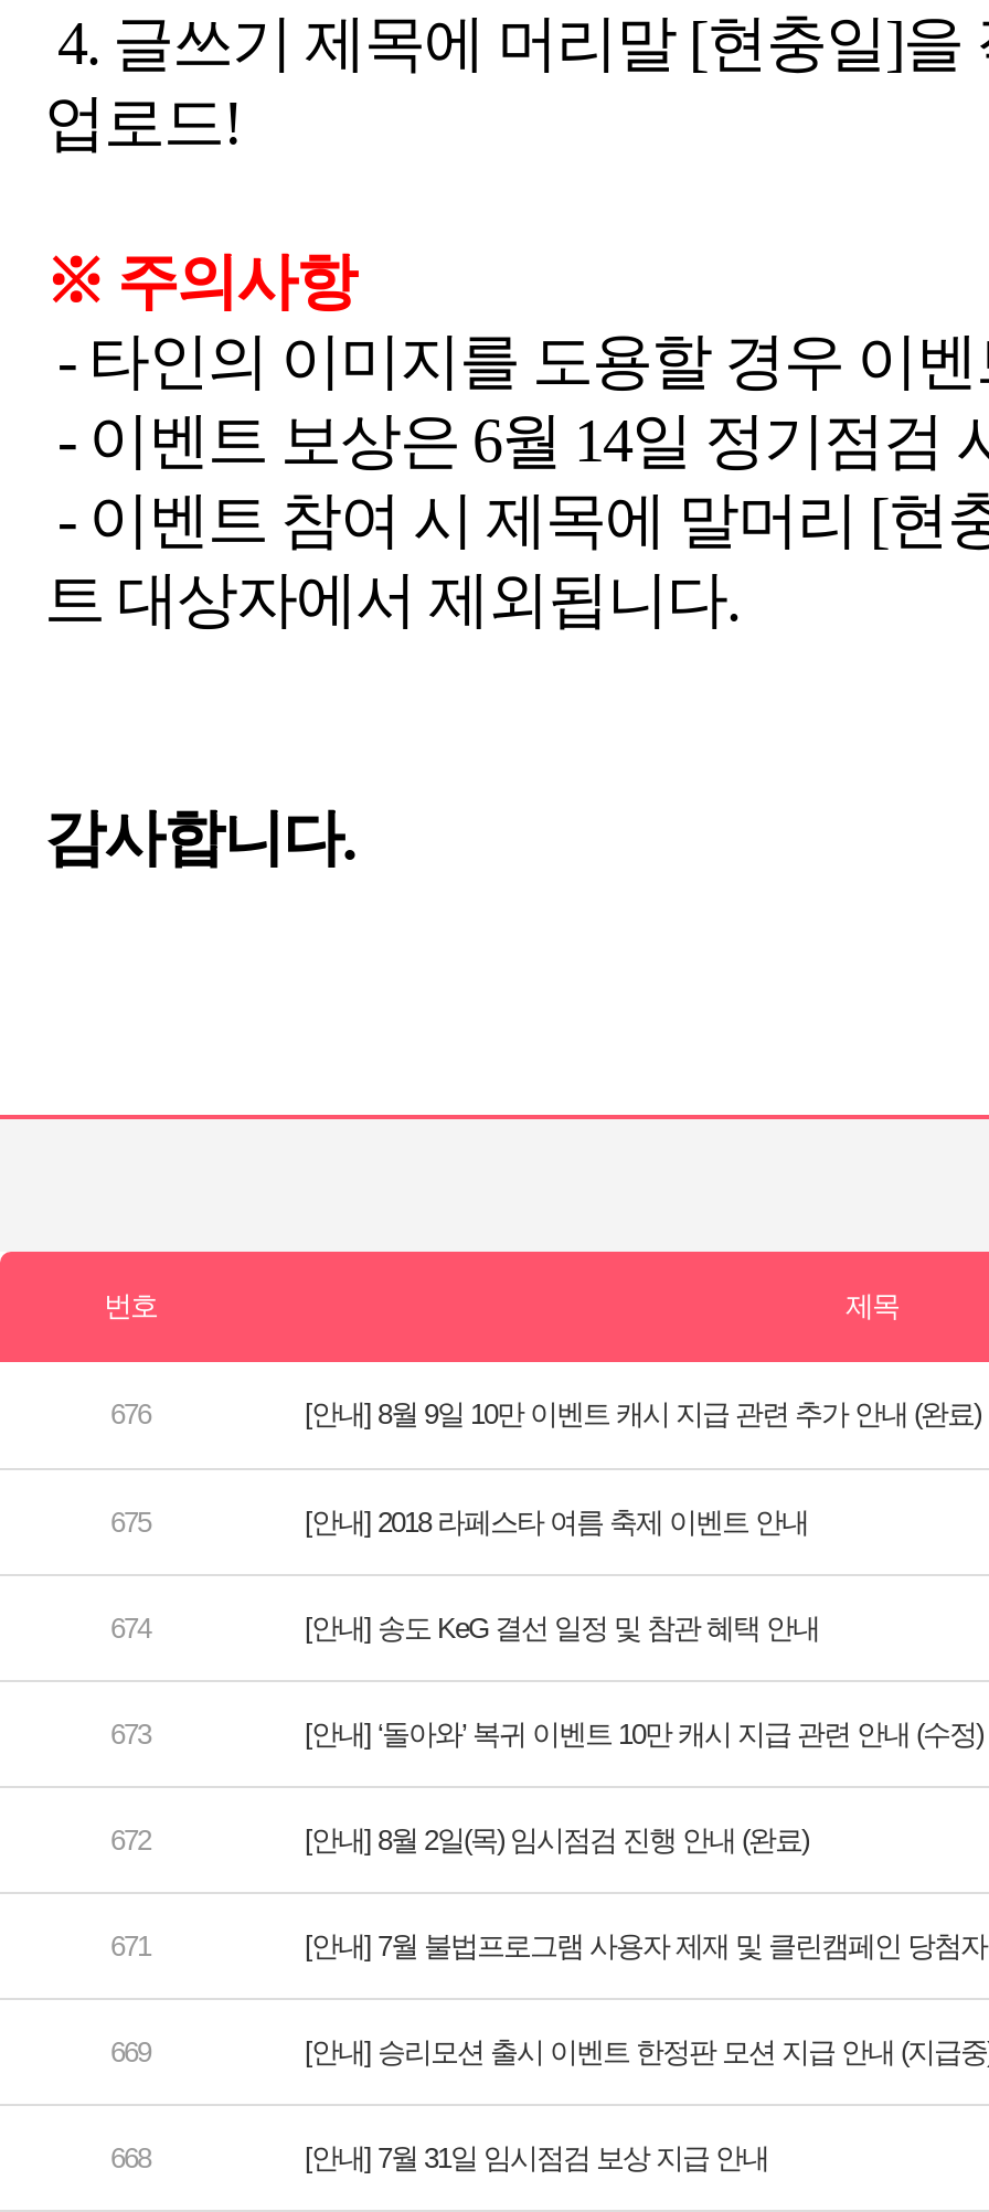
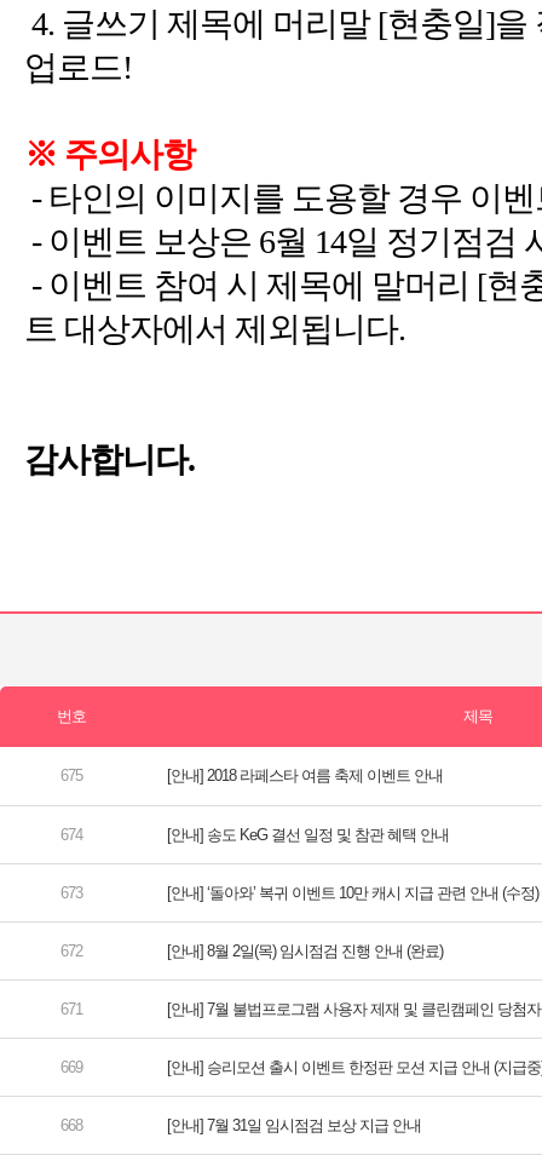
- [안내] 8월 9일 10만 이벤트 캐시 지급 관련 추가 안내 (완료)
